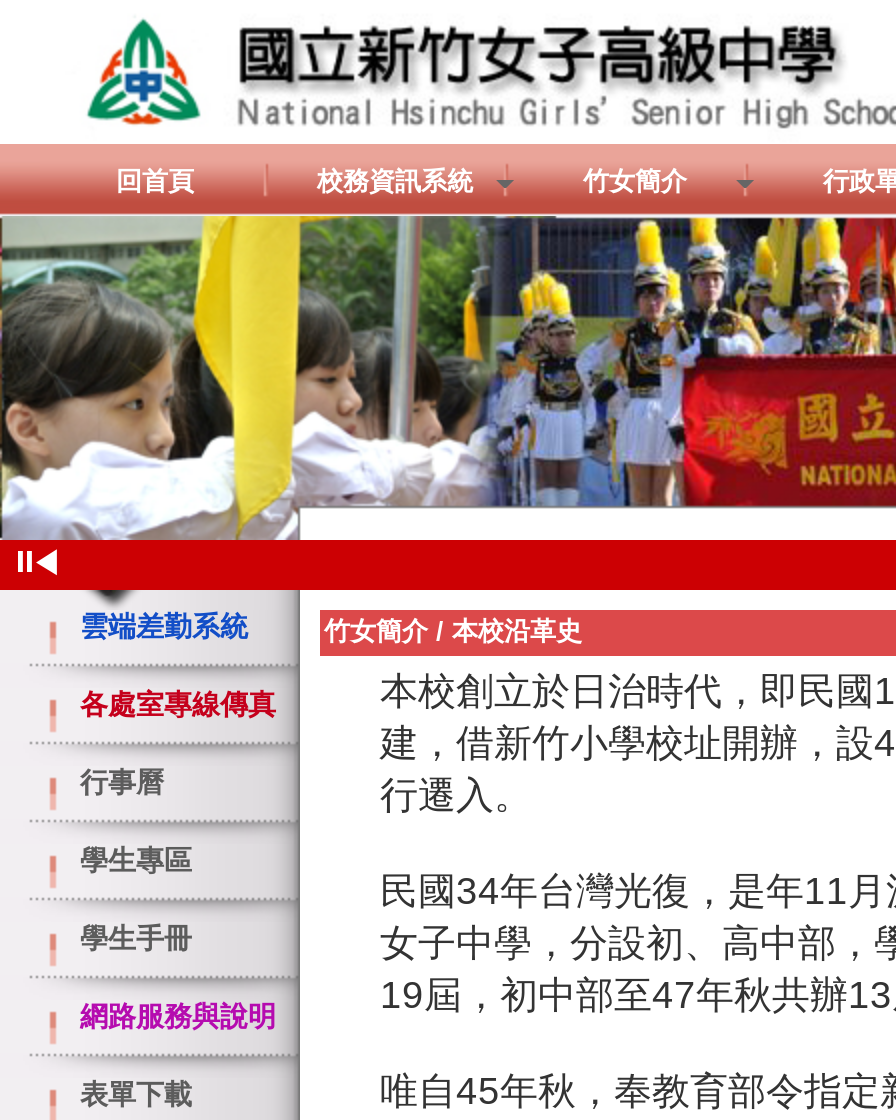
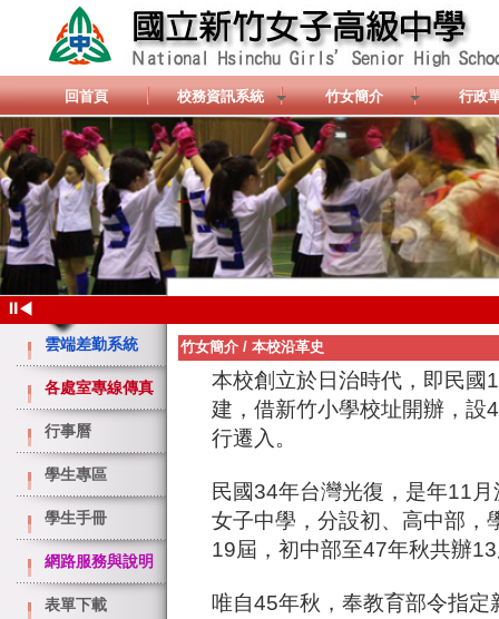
- [image]
+ [image]
